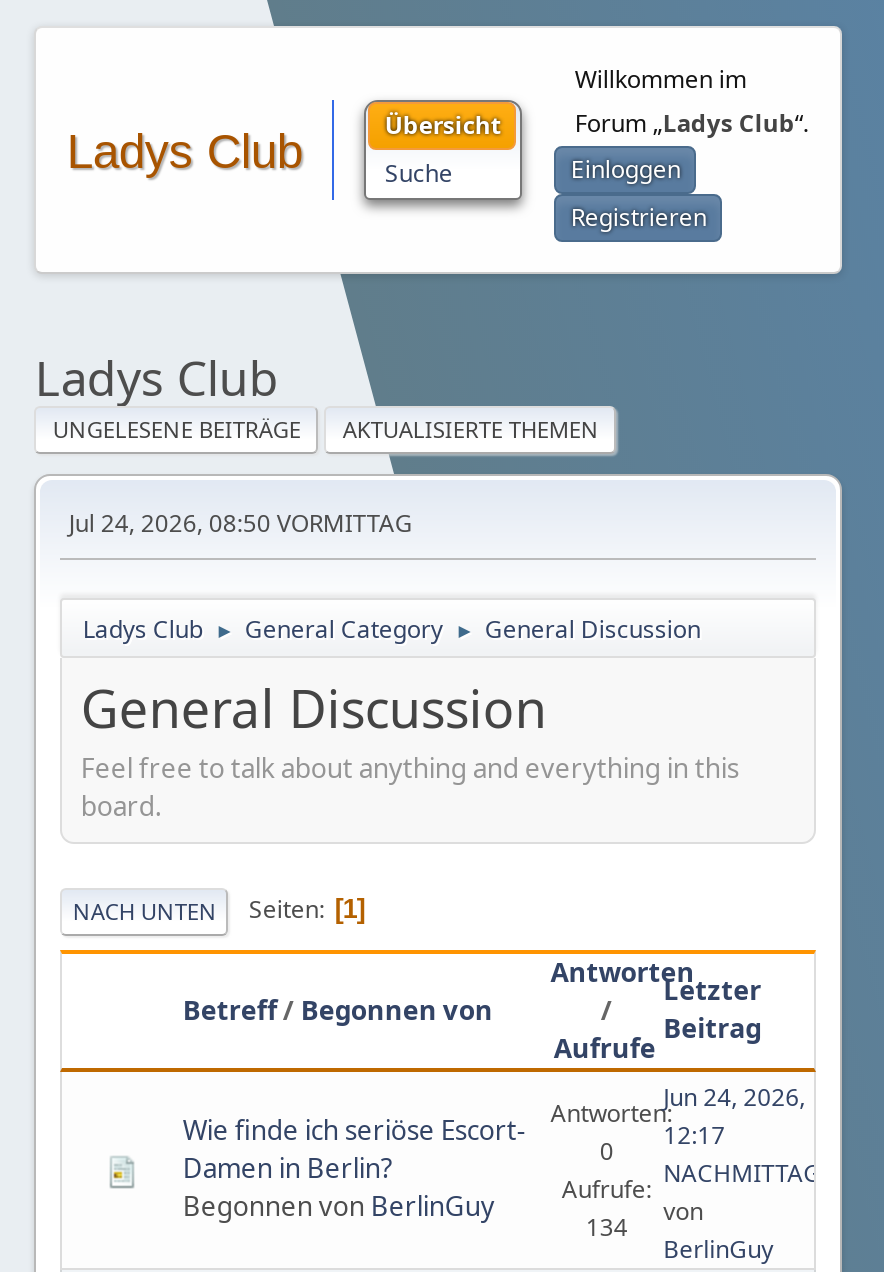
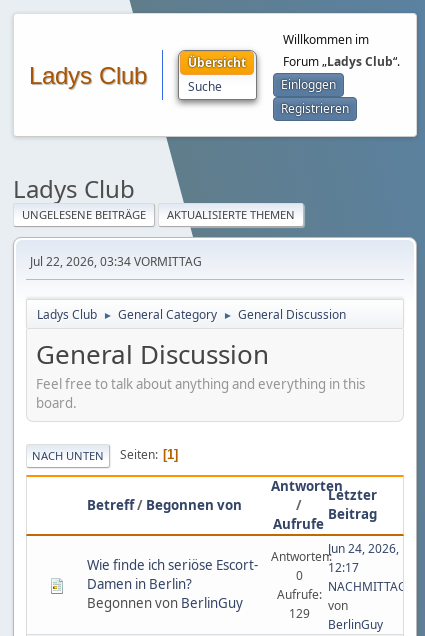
- Jul 24, 2026, 08:50 VORMITTAG
+ Jul 22, 2026, 03:34 VORMITTAG

- 134 von
+ 129 von
